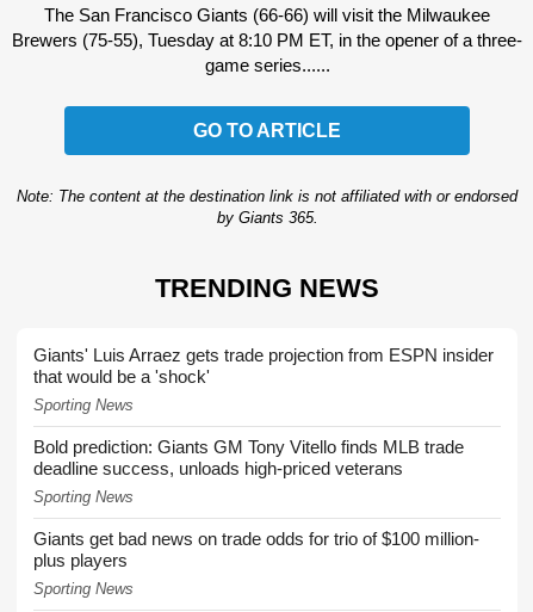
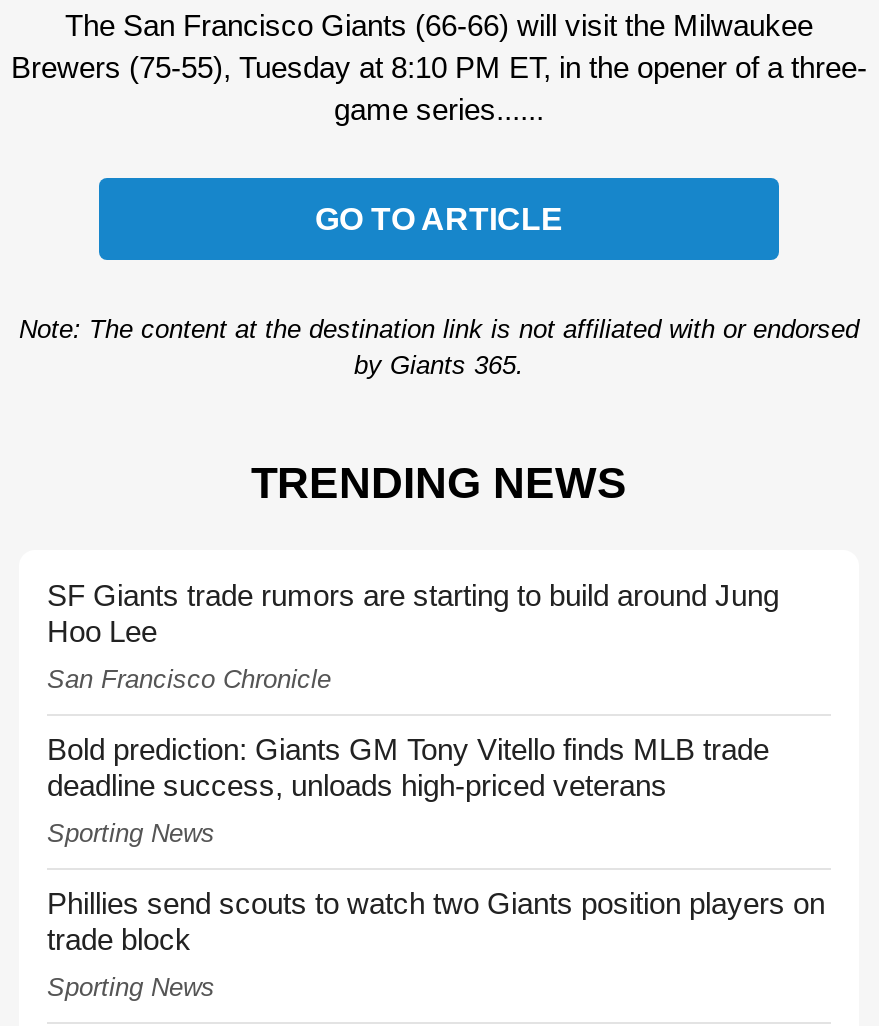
- Giants' Luis Arraez gets trade projection from ESPN insider
- that would be a 'shock'
+ SF Giants trade rumors are starting to build around Jung
+ Hoo Lee

- Sporting News
+ San Francisco Chronicle

- Giants get bad news on trade odds for trio of $100 million-
- plus players
+ Phillies send scouts to watch two Giants position players on
+ trade block
